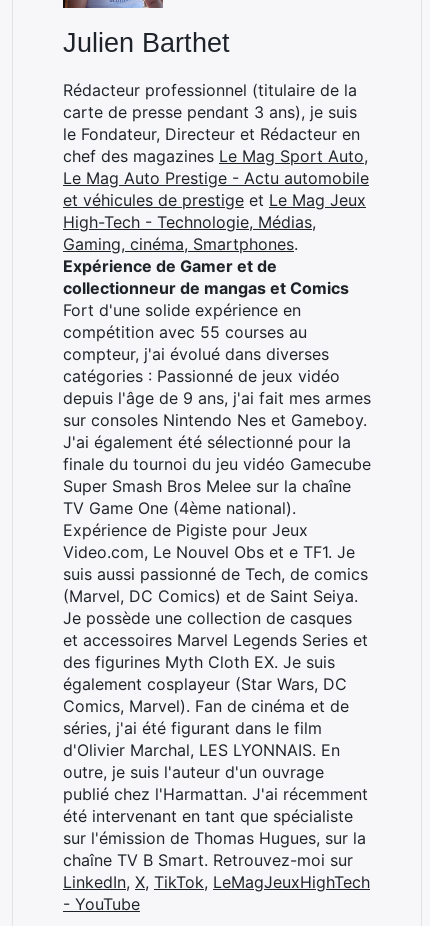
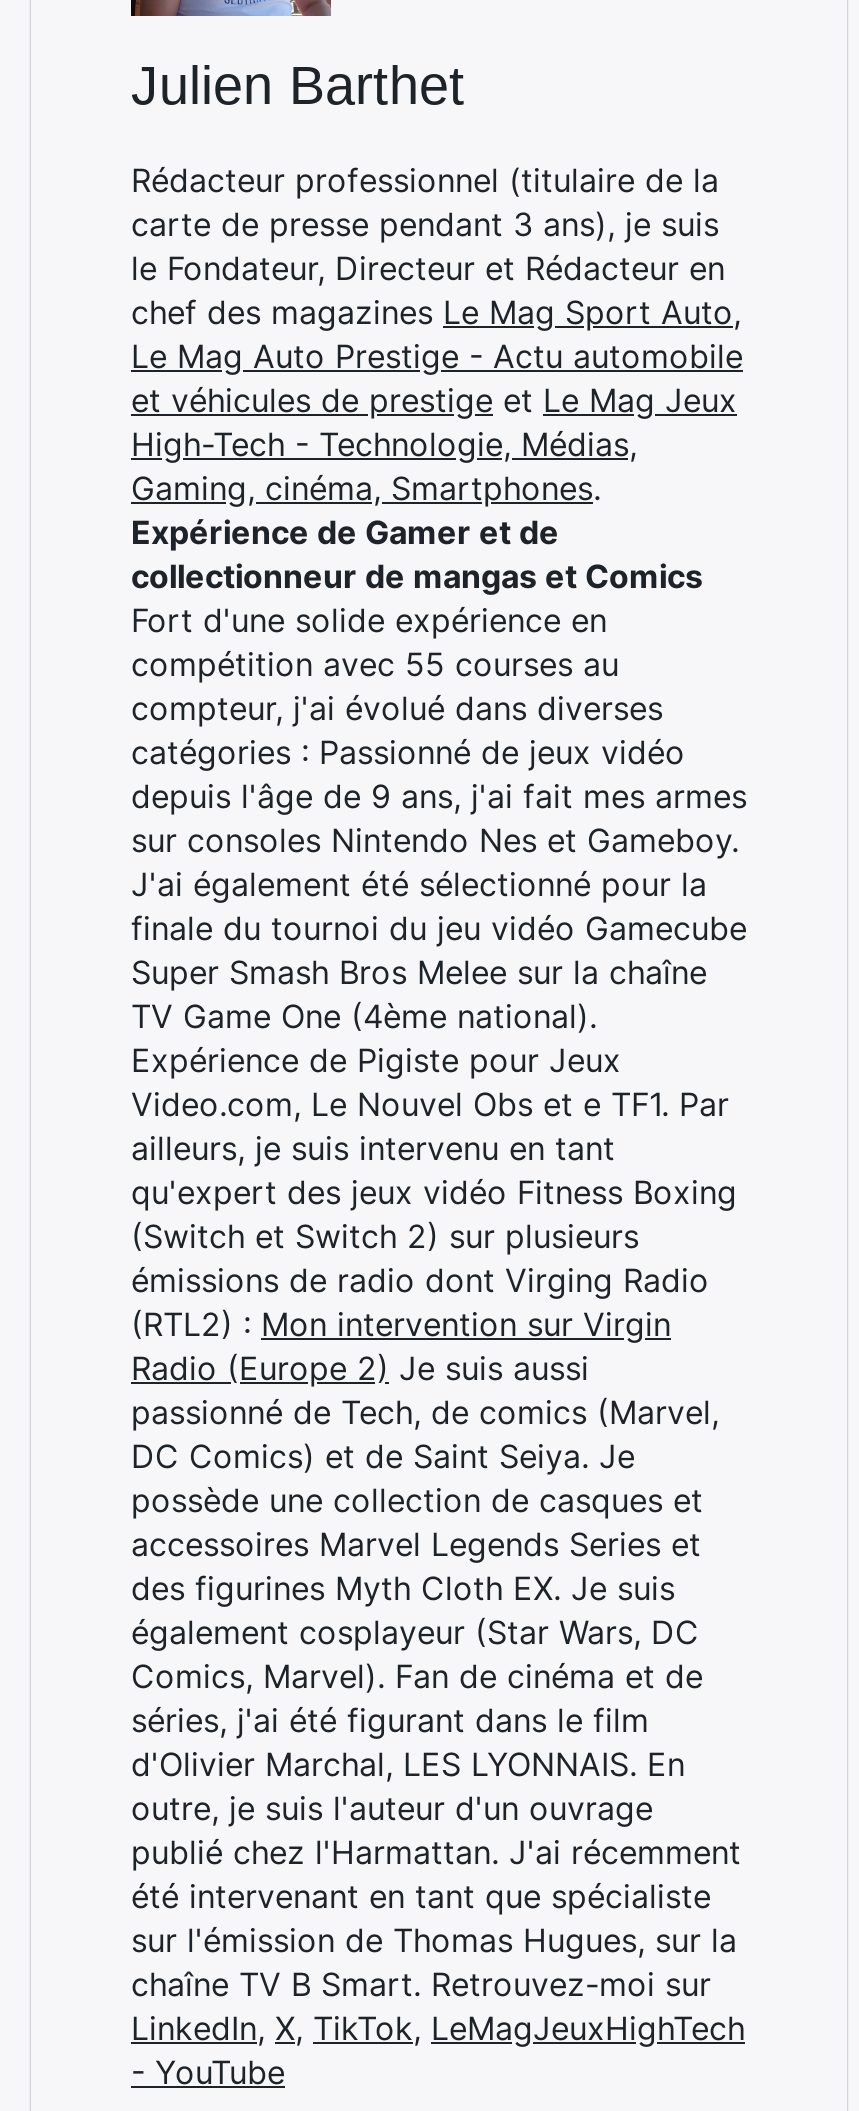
- Video.com, Le Nouvel Obs et e TF1. Je
- suis aussi passionné de Tech, de comics
- (Marvel, DC Comics) et de Saint Seiya.
- Je possède une collection de casques
- et accessoires Marvel Legends Series et
+ Video.com, Le Nouvel Obs et e TF1. Par
+ ailleurs, je suis intervenu en tant
+ qu'expert des jeux vidéo Fitness Boxing
+ (Switch et Switch 2) sur plusieurs
+ émissions de radio dont Virging Radio
+ (RTL2) : Mon intervention sur Virgin
+ Radio (Europe 2) Je suis aussi
+ passionné de Tech, de comics (Marvel,
+ DC Comics) et de Saint Seiya. Je
+ possède une collection de casques et
+ accessoires Marvel Legends Series et
